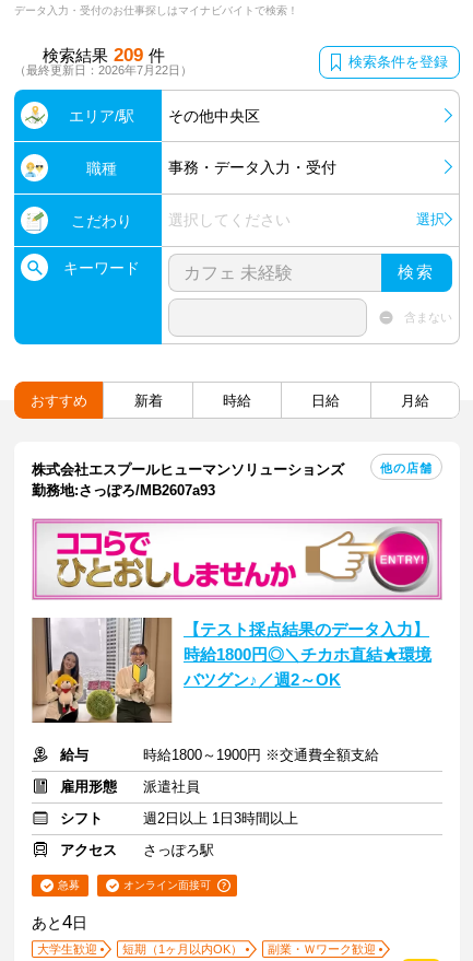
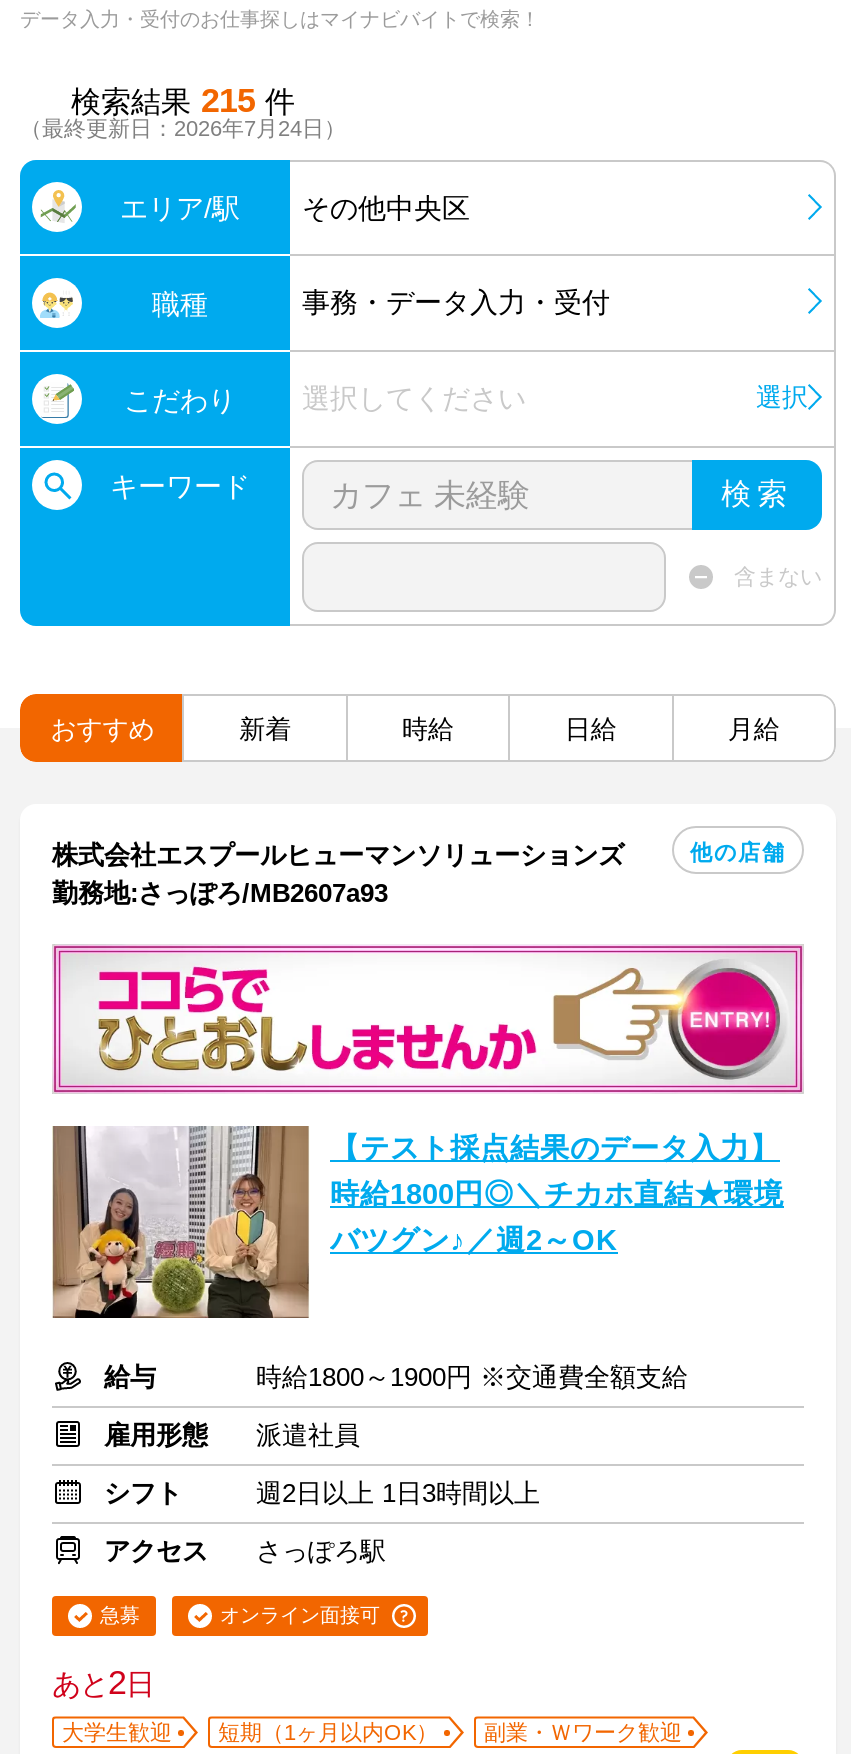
- 検索結果 209 件
- （最終更新日：2026年7月22日）
- 検索条件を登録
+ 検索結果 215 件
+ （最終更新日：2026年7月24日）

- あと4日
+ あと2日
